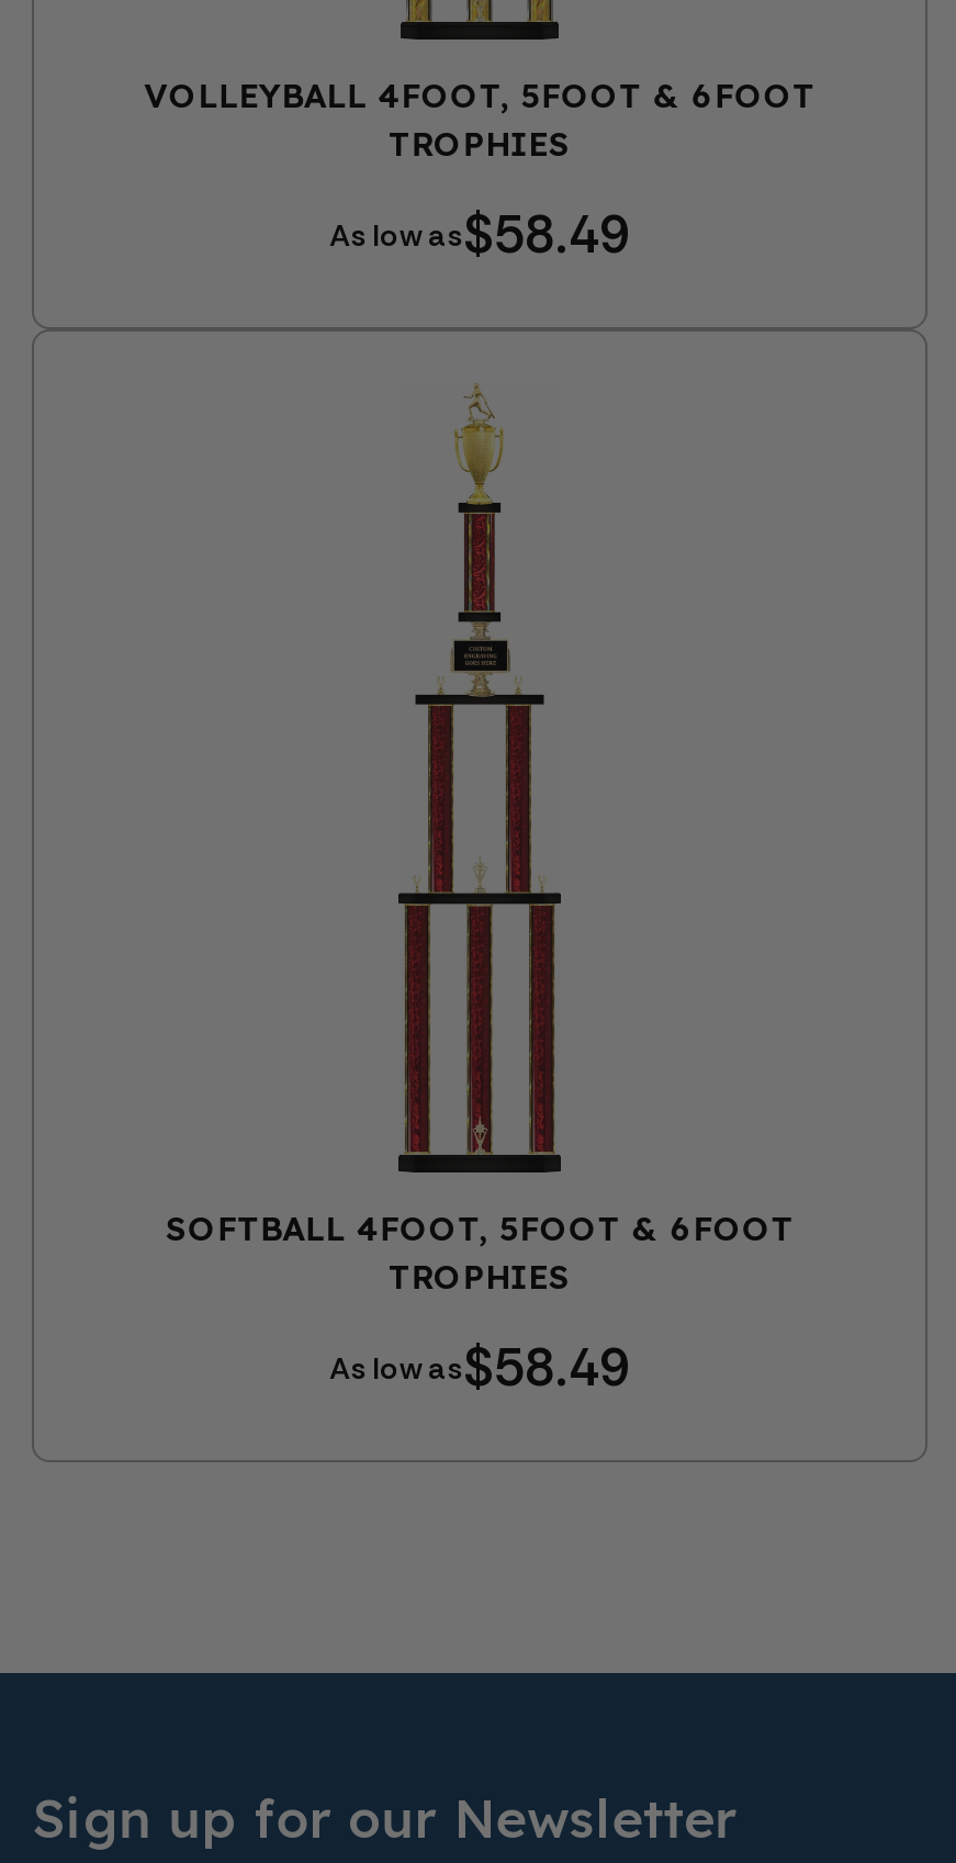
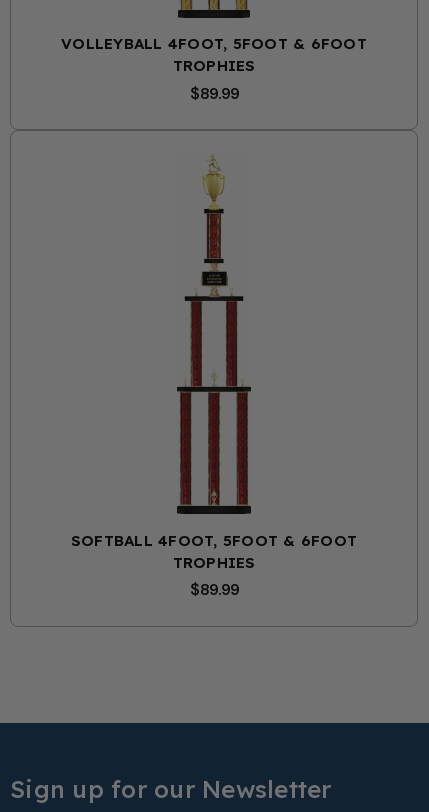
- As low as$58.49
+ $89.99

- As low as$58.49
+ $89.99
